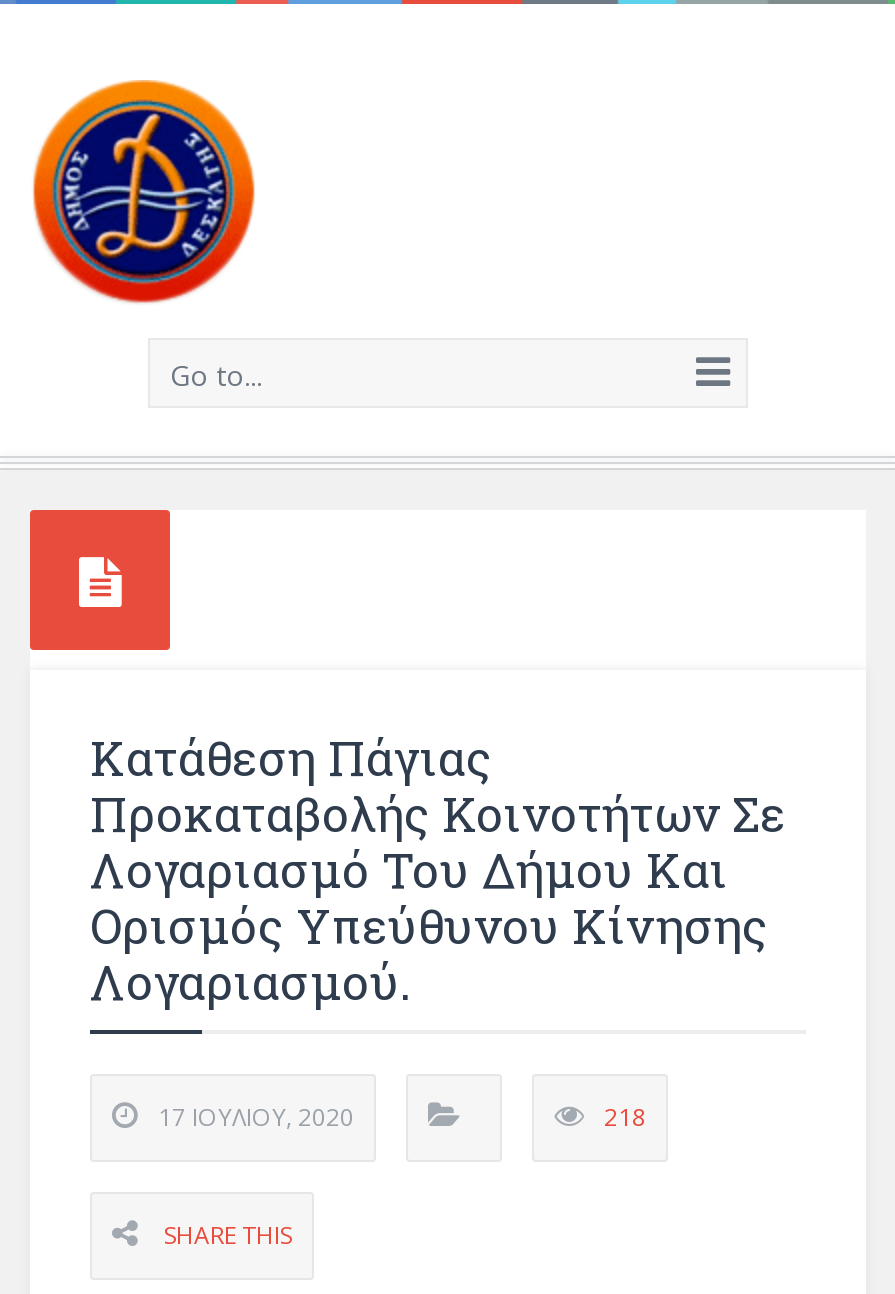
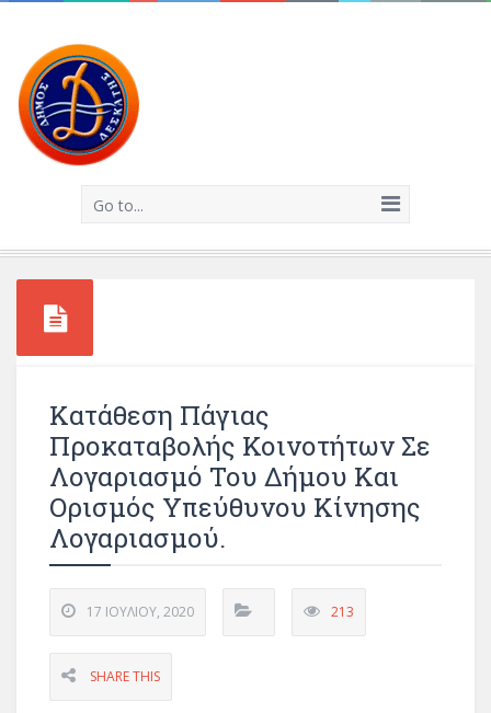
- 218
+ 213
